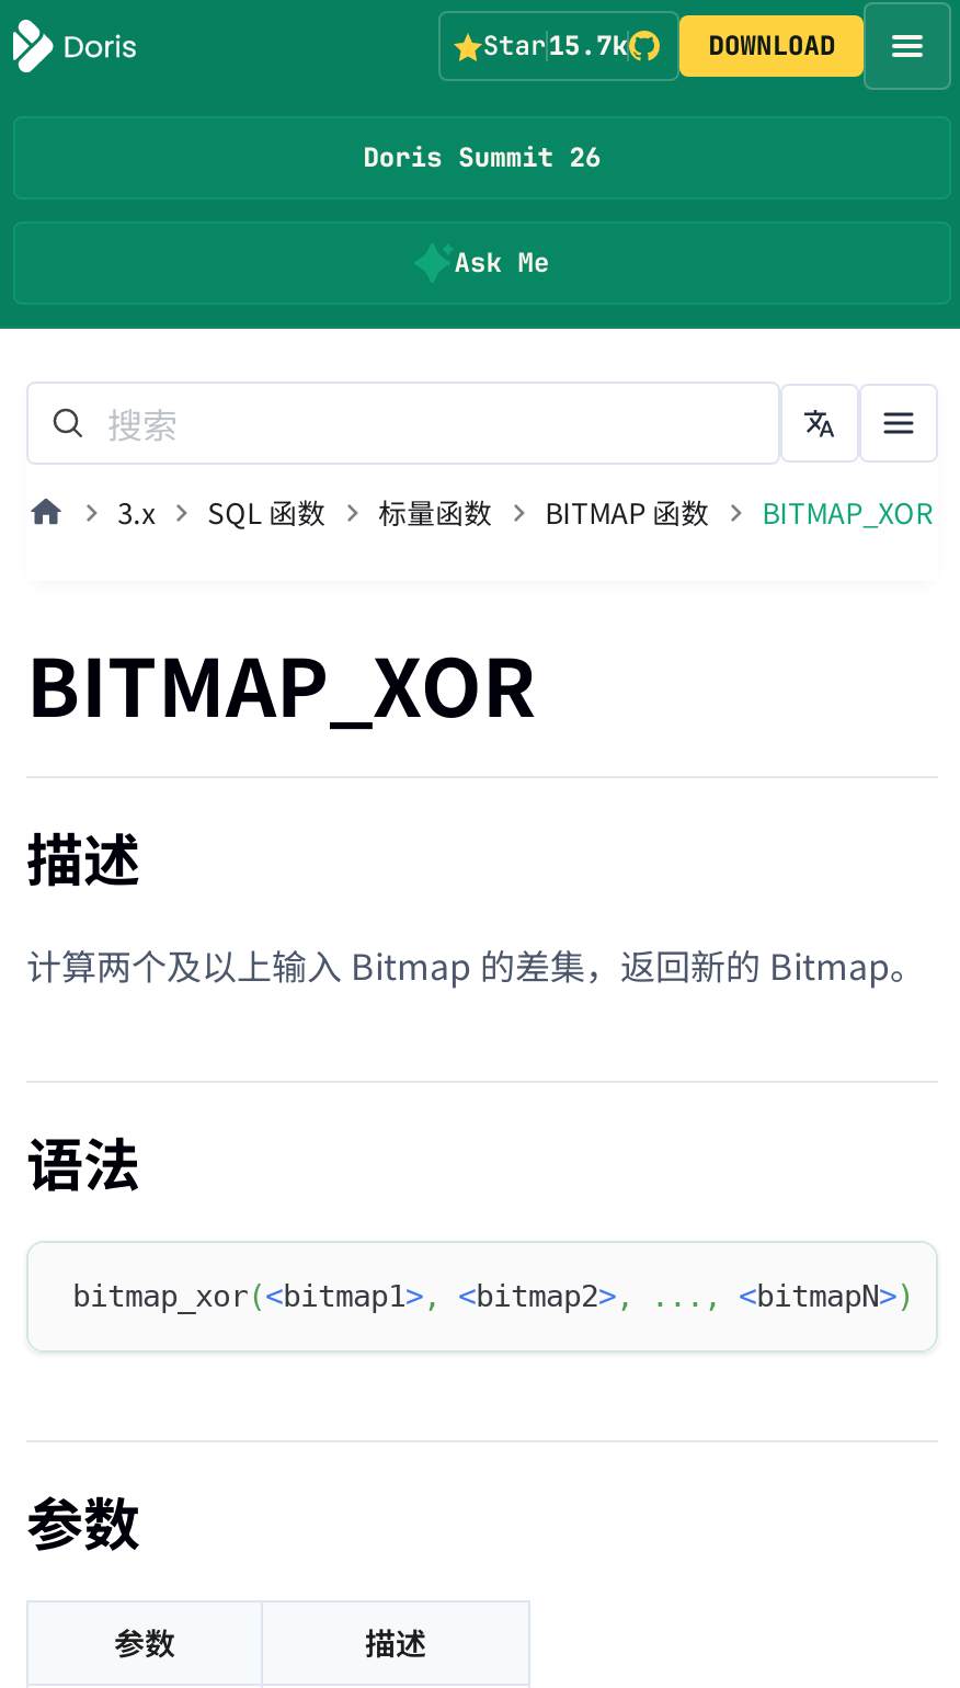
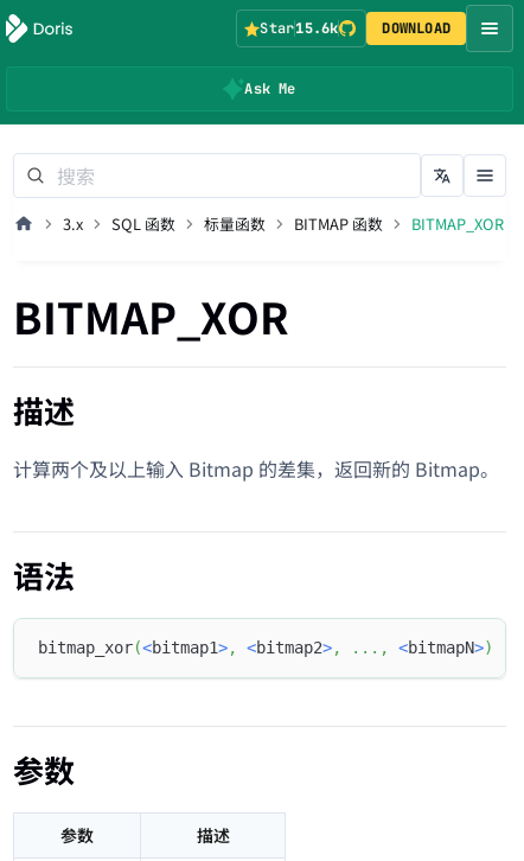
- Star15.7k
+ Star15.6k

- Doris Summit 26
